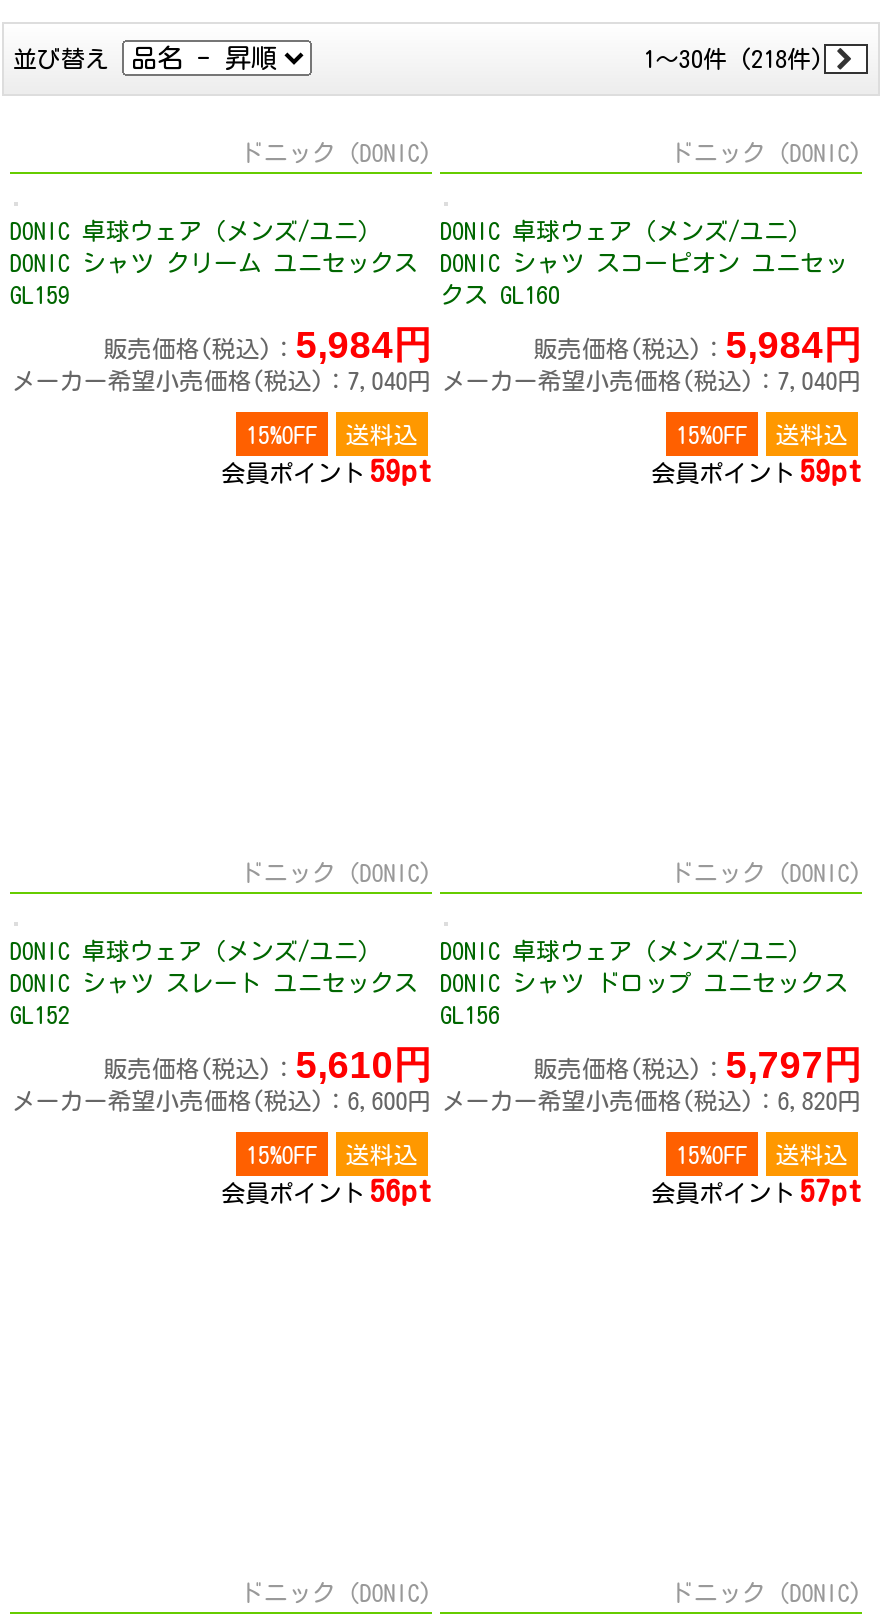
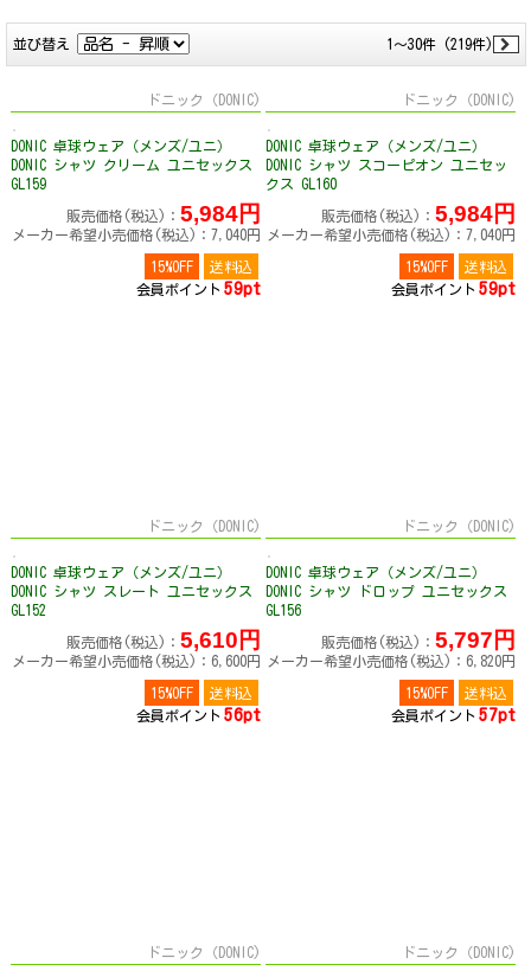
- 1～30件 (218件)
+ 1～30件 (219件)
